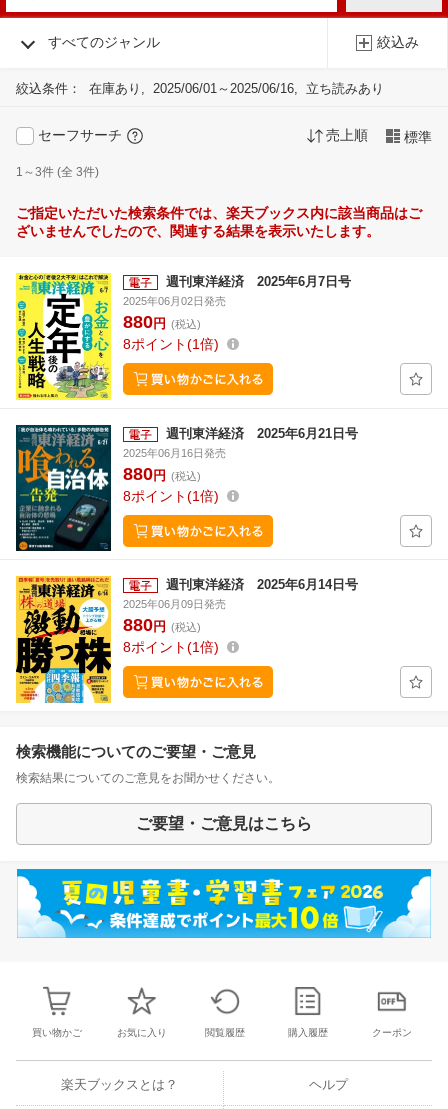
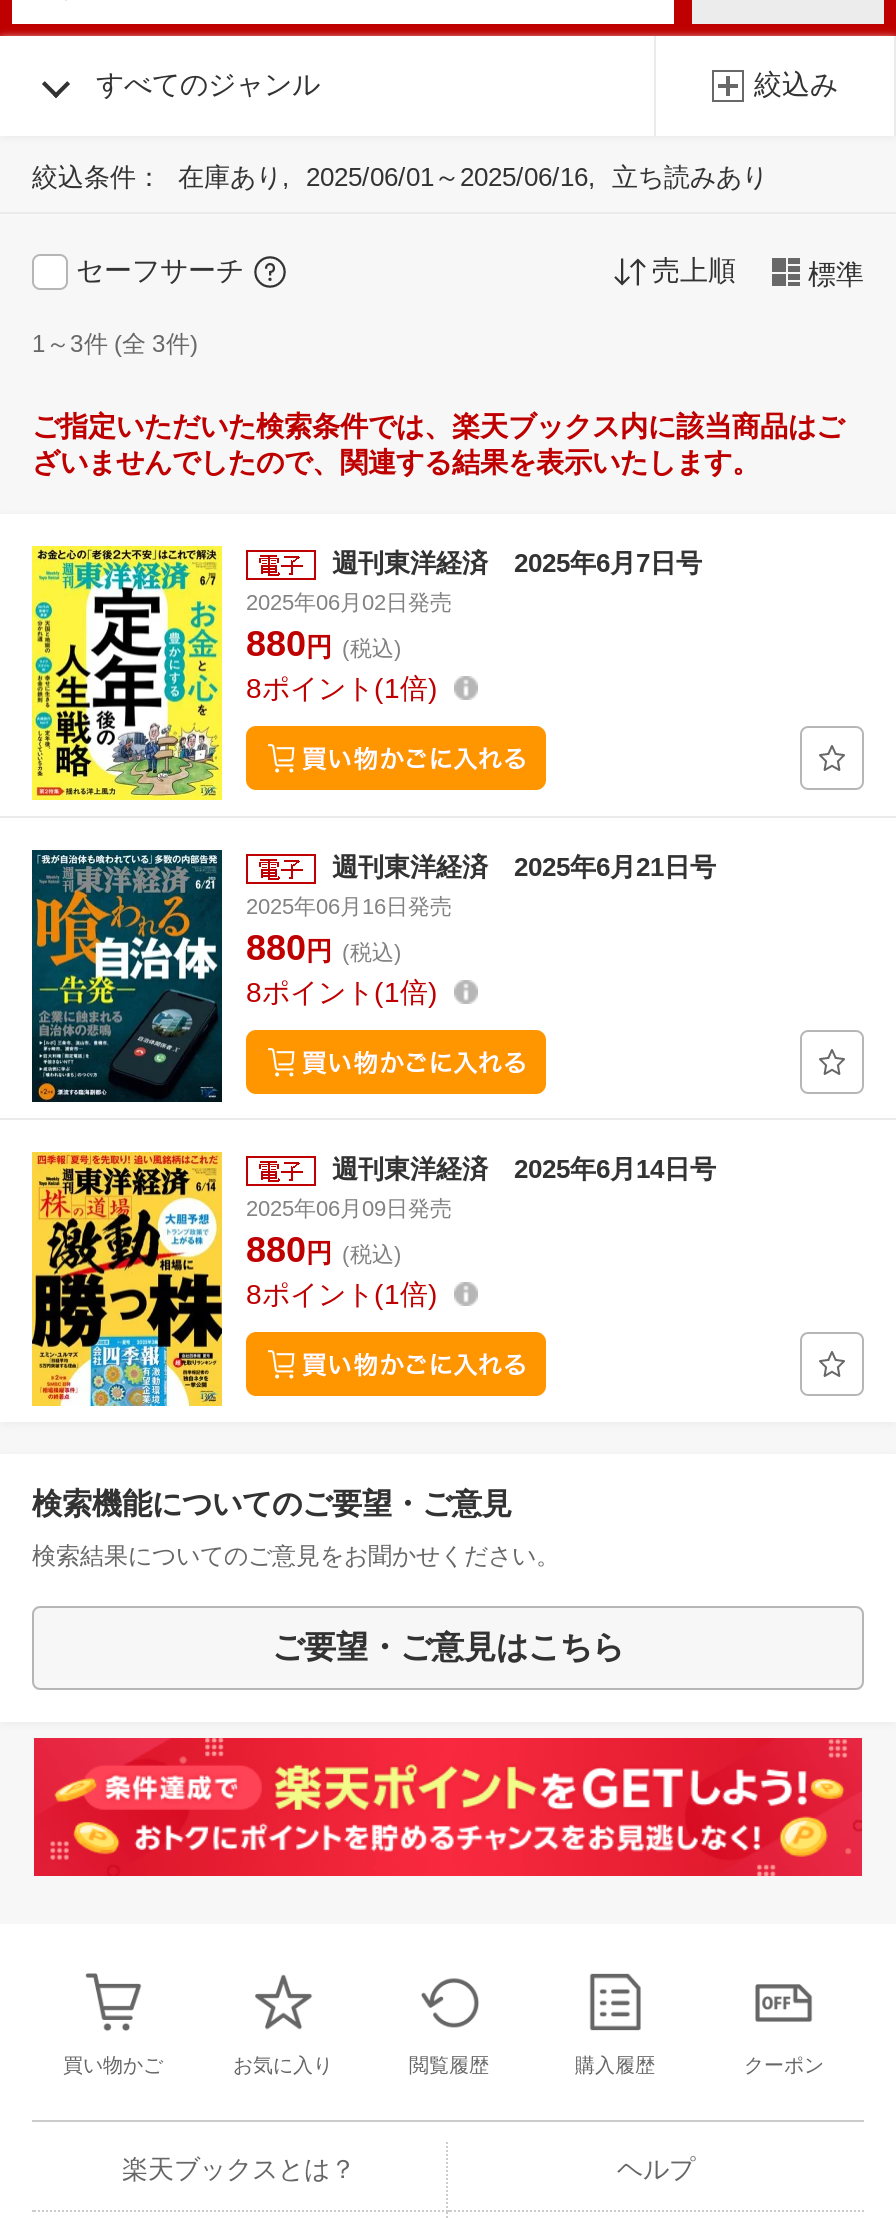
- [image]
+ [image]
